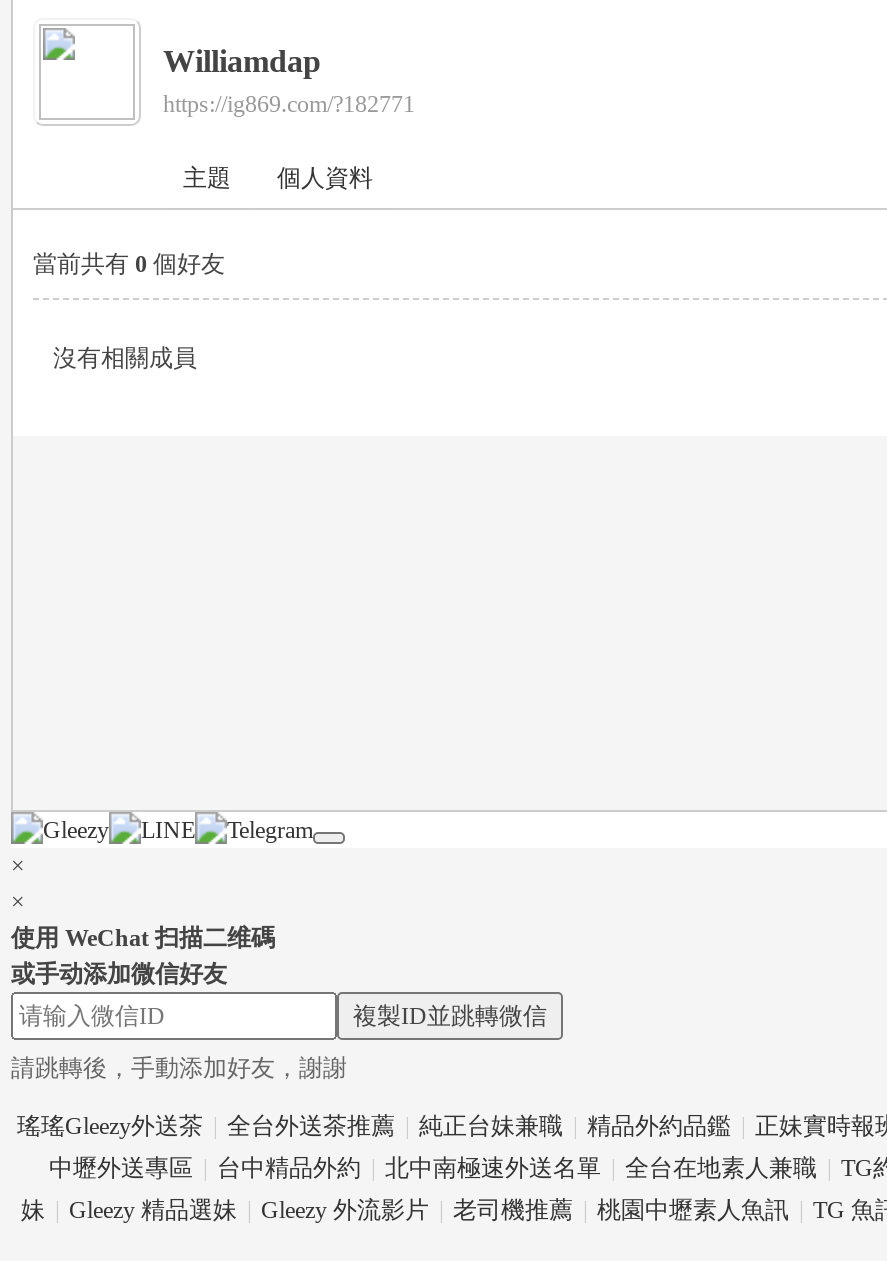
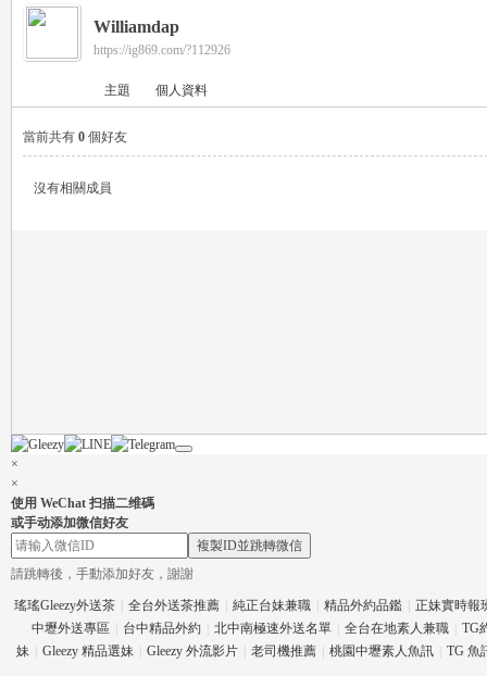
- https://ig869.com/?182771
+ https://ig869.com/?112926
